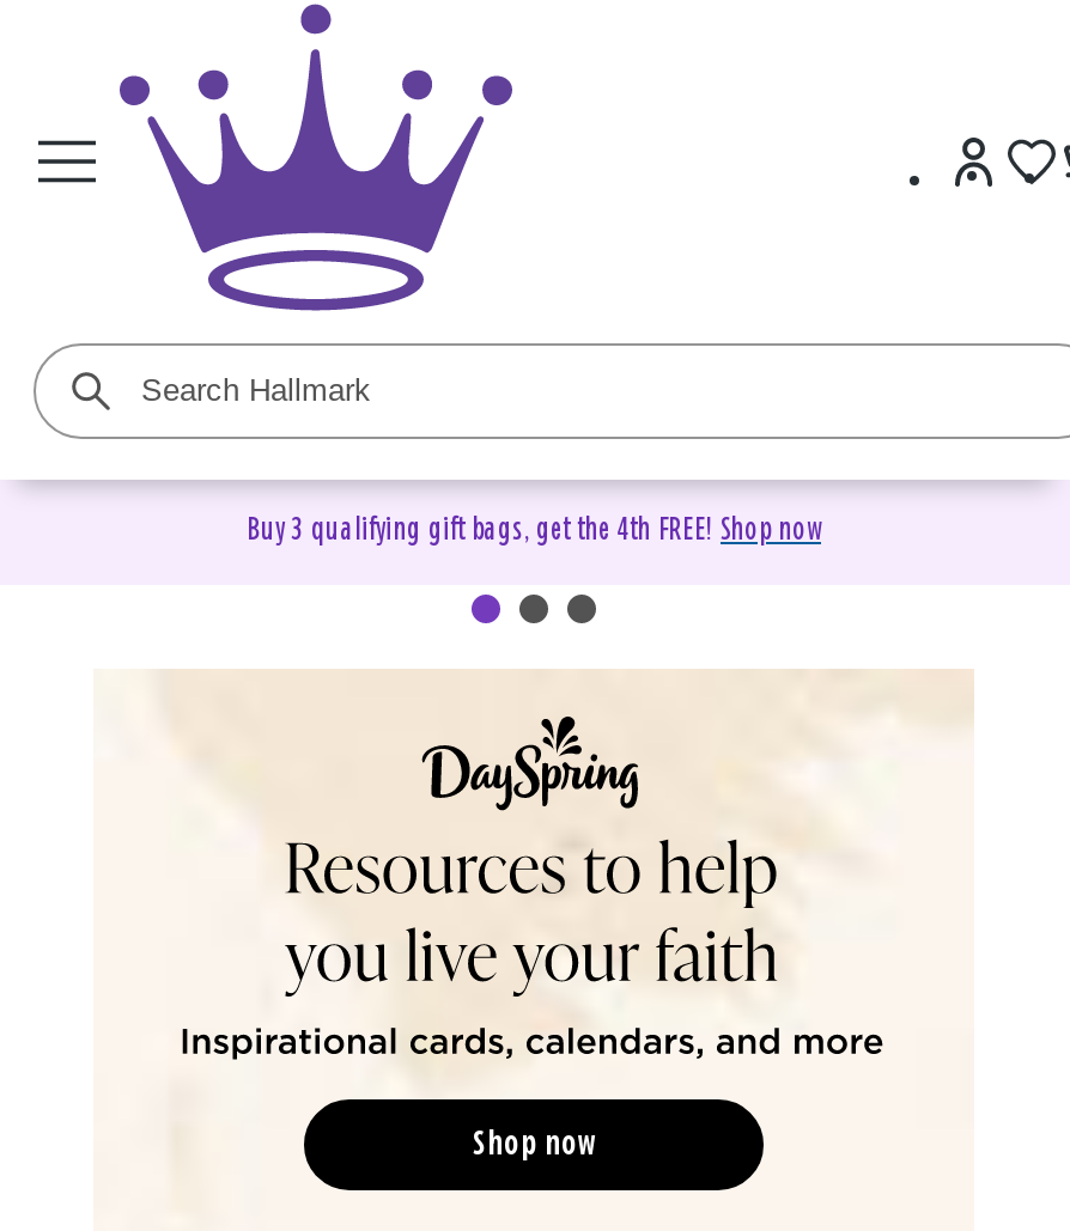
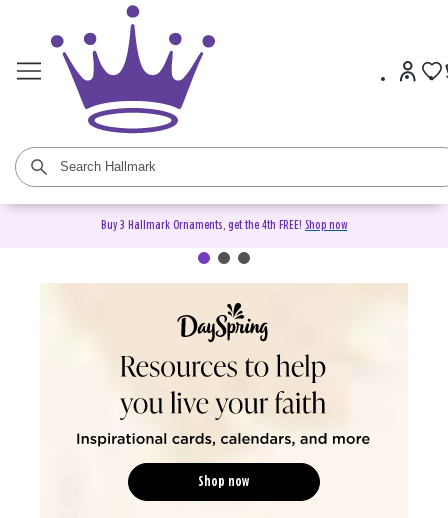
- Buy 3 qualifying gift bags, get the 4th FREE! Shop now
+ Buy 3 Hallmark Ornaments, get the 4th FREE! Shop now
